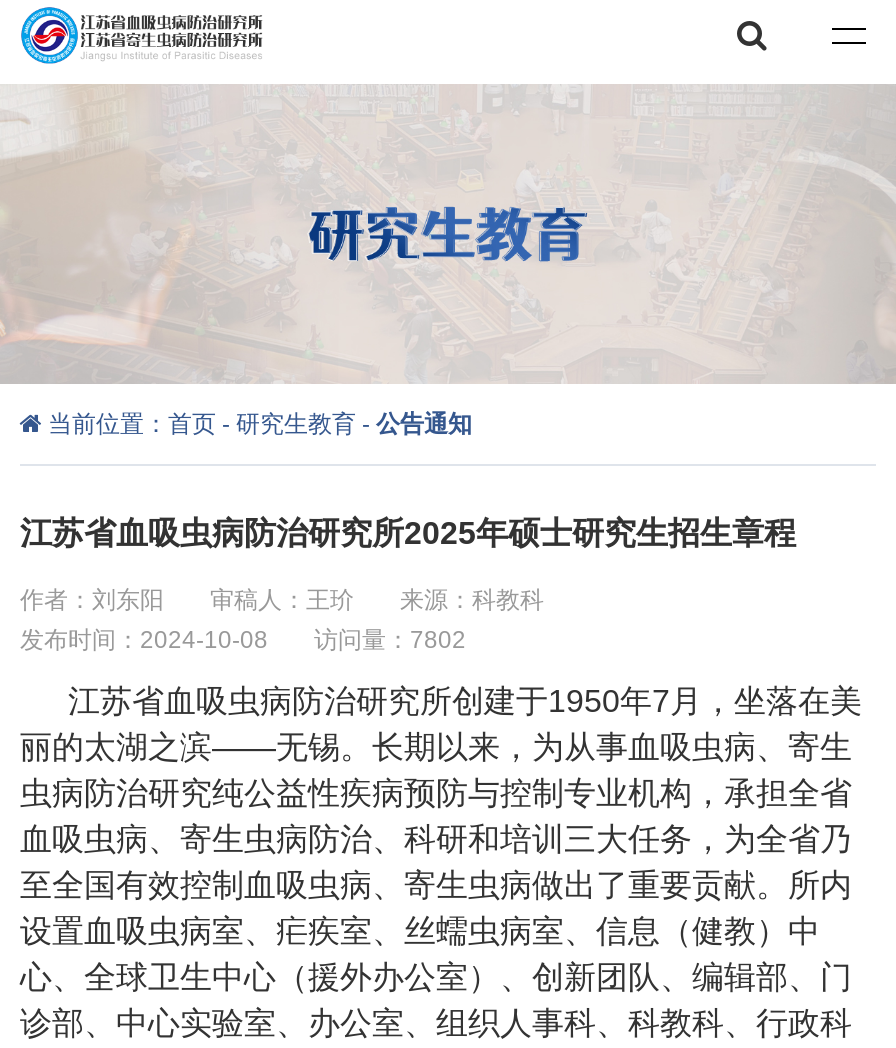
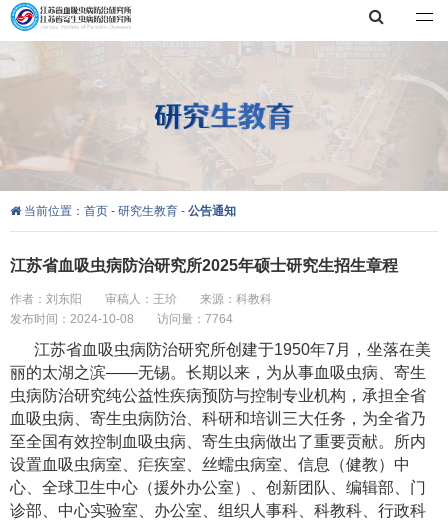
- 发布时间：2024-10-08 访问量：7802
+ 发布时间：2024-10-08 访问量：7764
